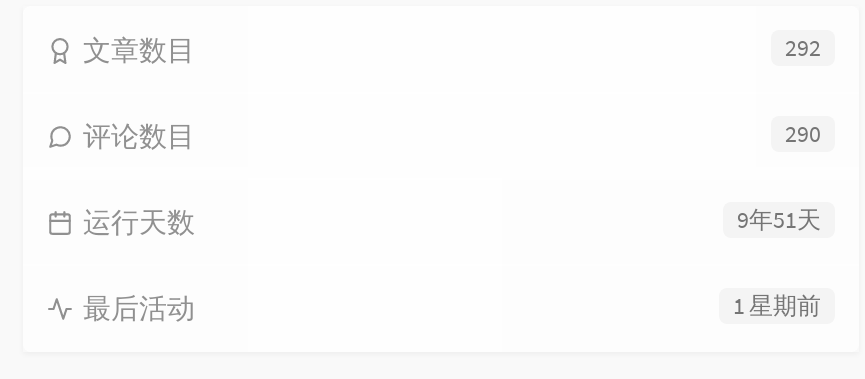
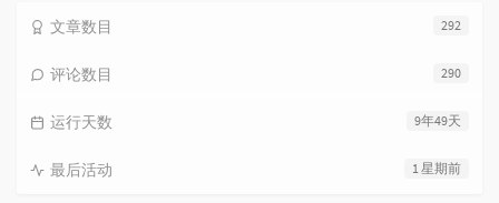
- 9年51天
+ 9年49天
